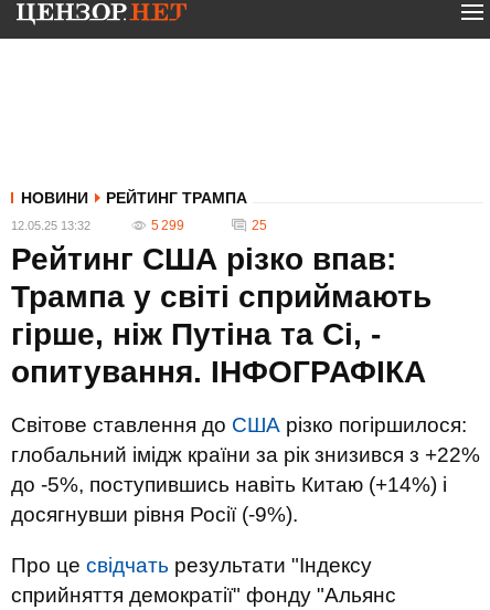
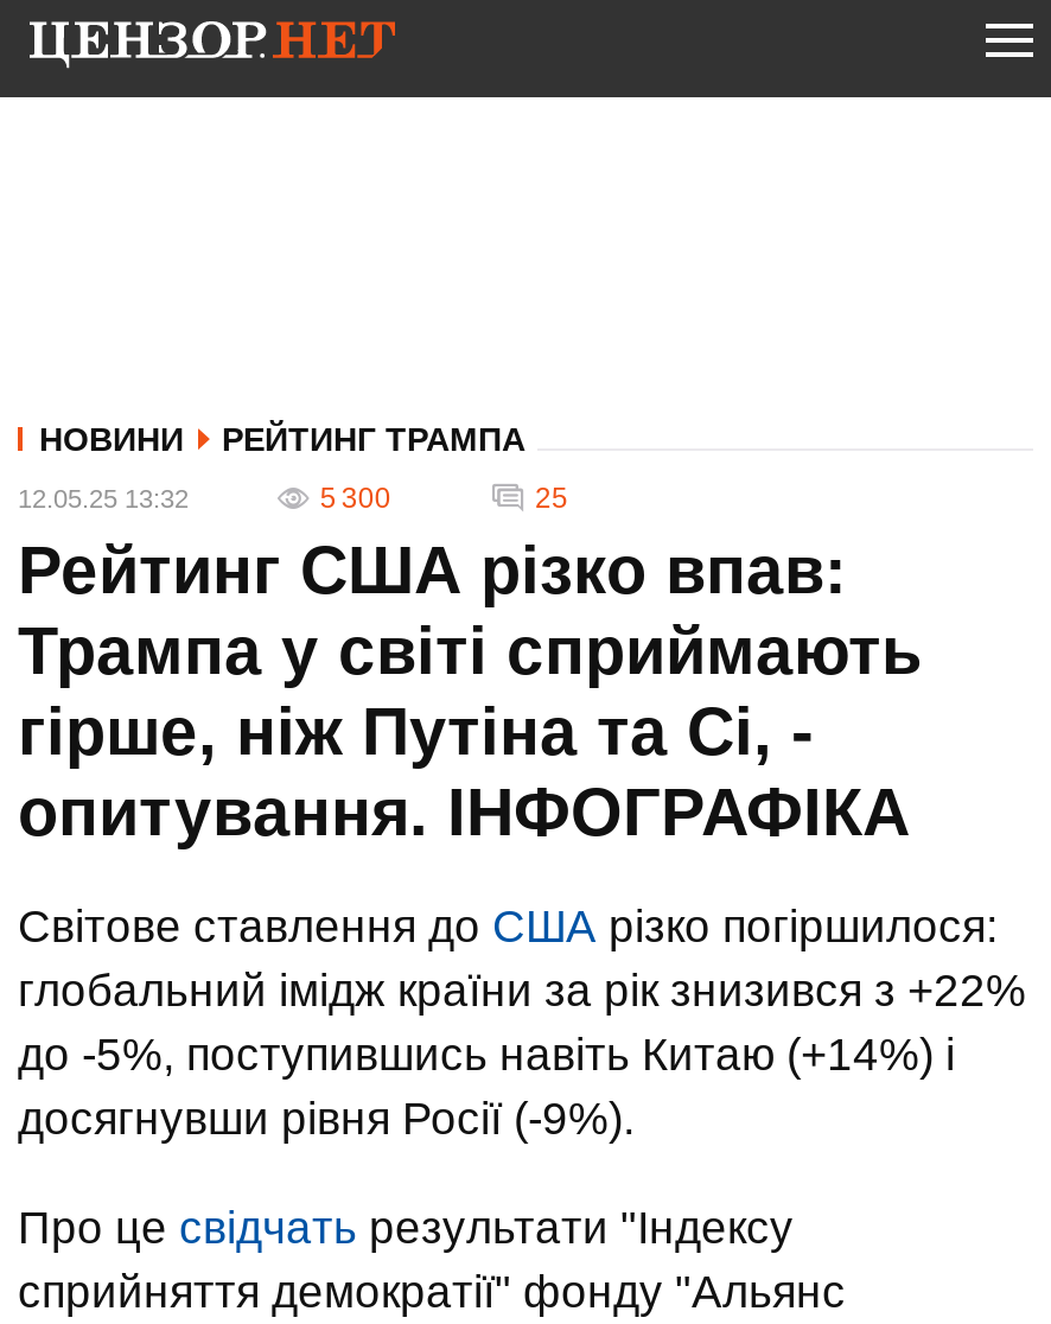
- 5 299
+ 5 300
